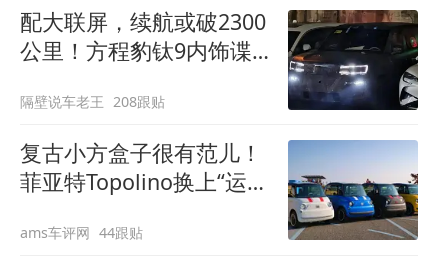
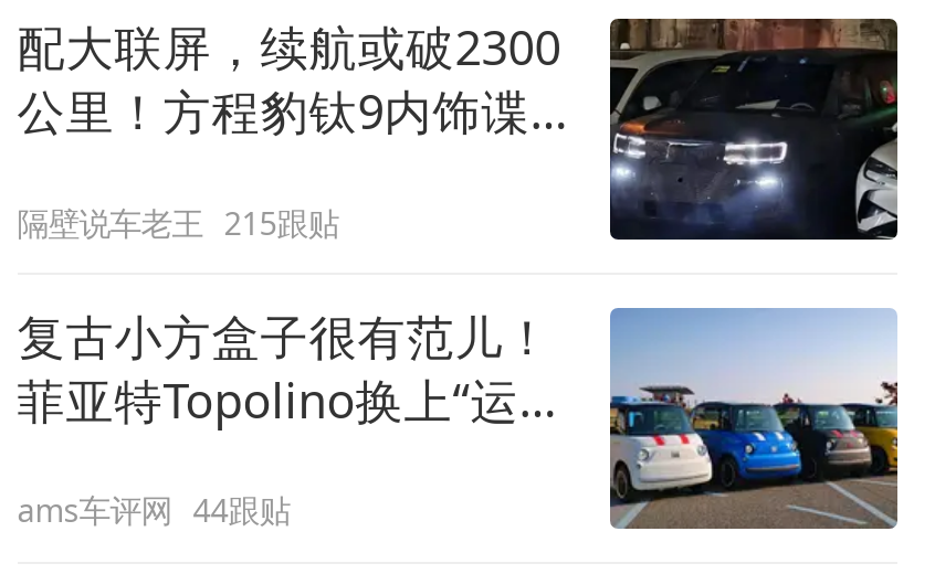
- 隔壁说车老王 208跟贴
+ 隔壁说车老王 215跟贴
